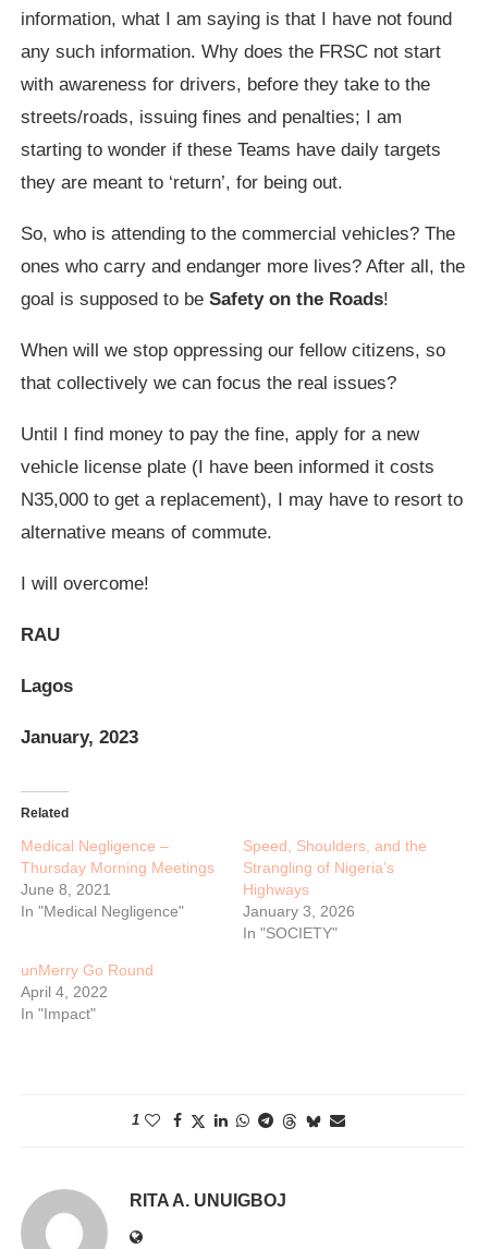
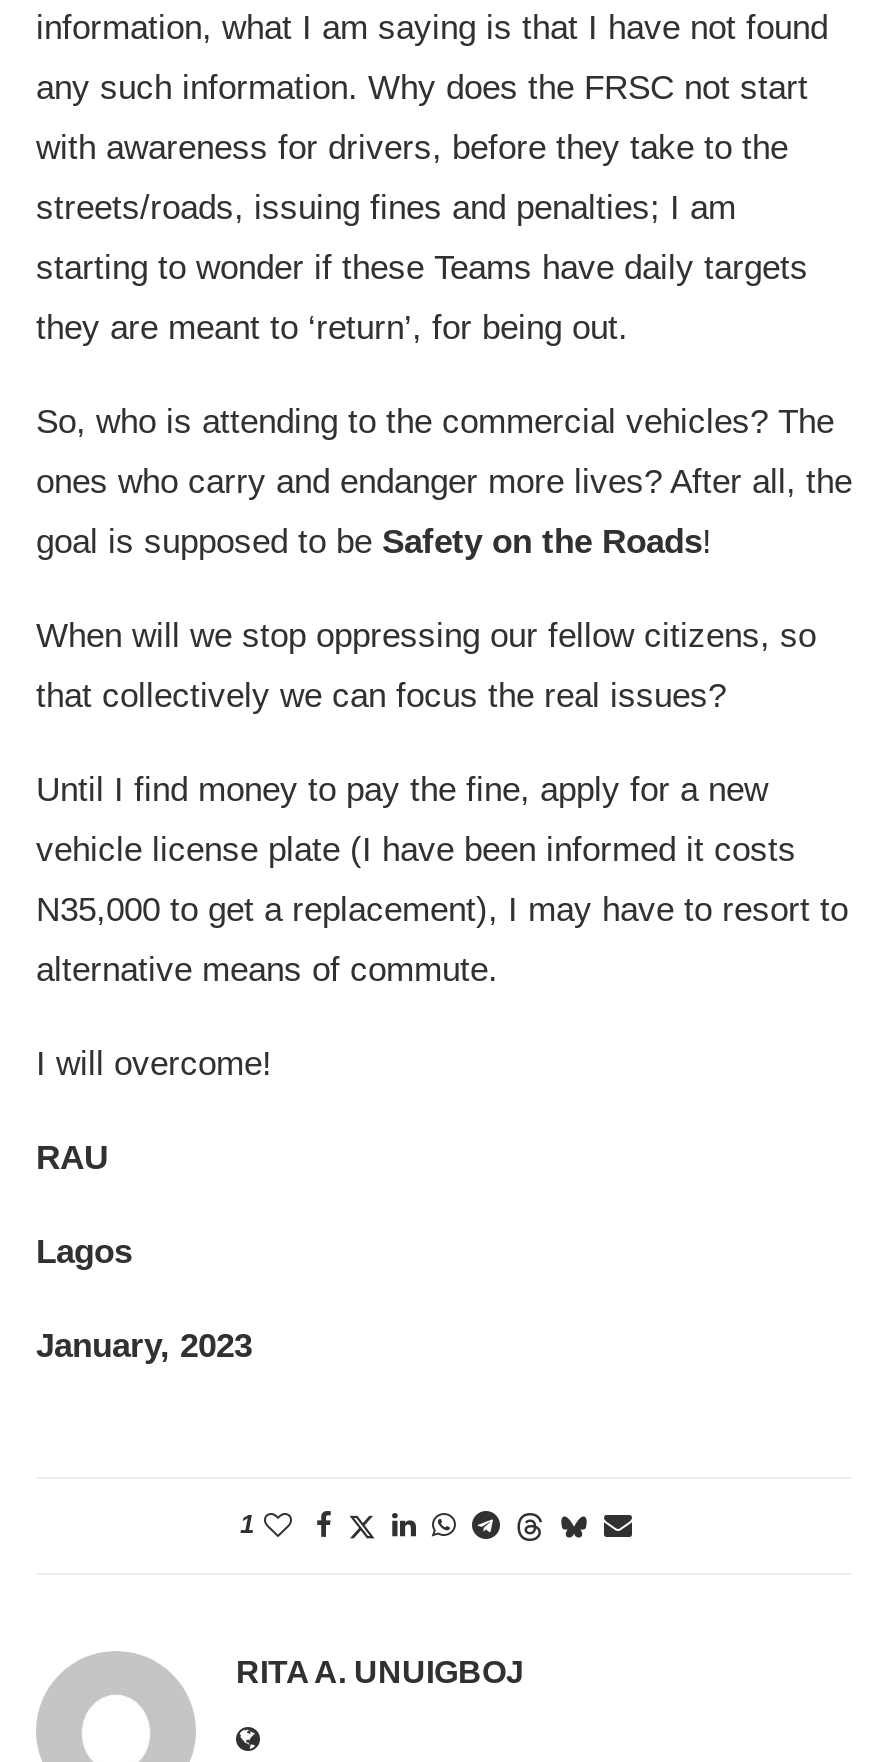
- Related
- Medical Negligence –
- Thursday Morning Meetings
- June 8, 2021
- In "Medical Negligence"

- Speed, Shoulders, and the
- Strangling of Nigeria’s
- Highways
- January 3, 2026
- In "SOCIETY"
- unMerry Go Round
- April 4, 2022
- In "Impact"
